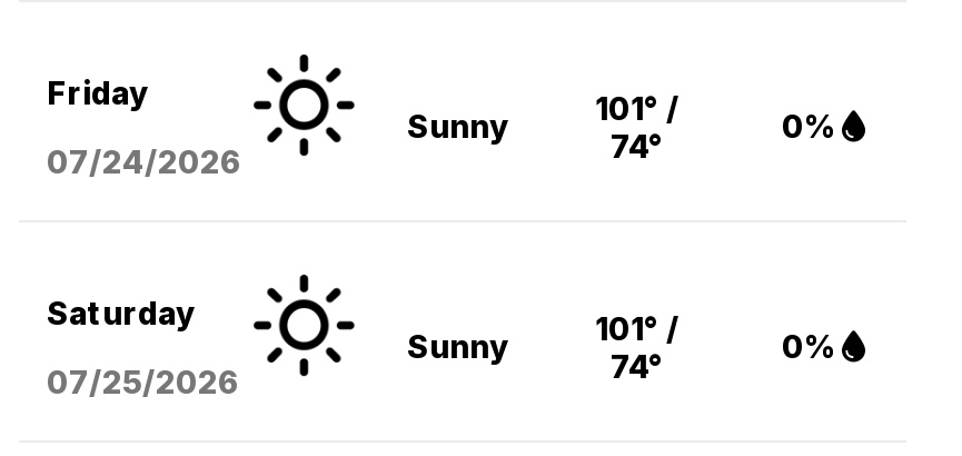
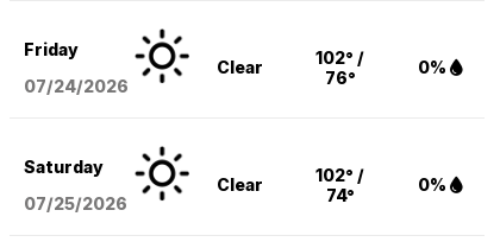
- Sunny
- 101° /
- 74°
+ Clear
+ 102° /
+ 76°

- Sunny
- 101° /
+ Clear
+ 102° /
